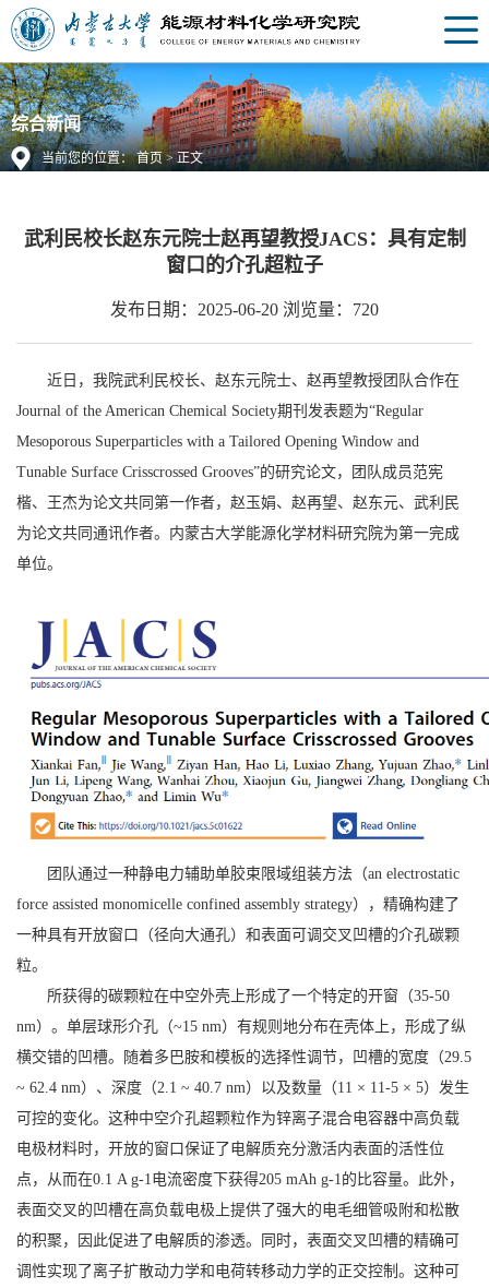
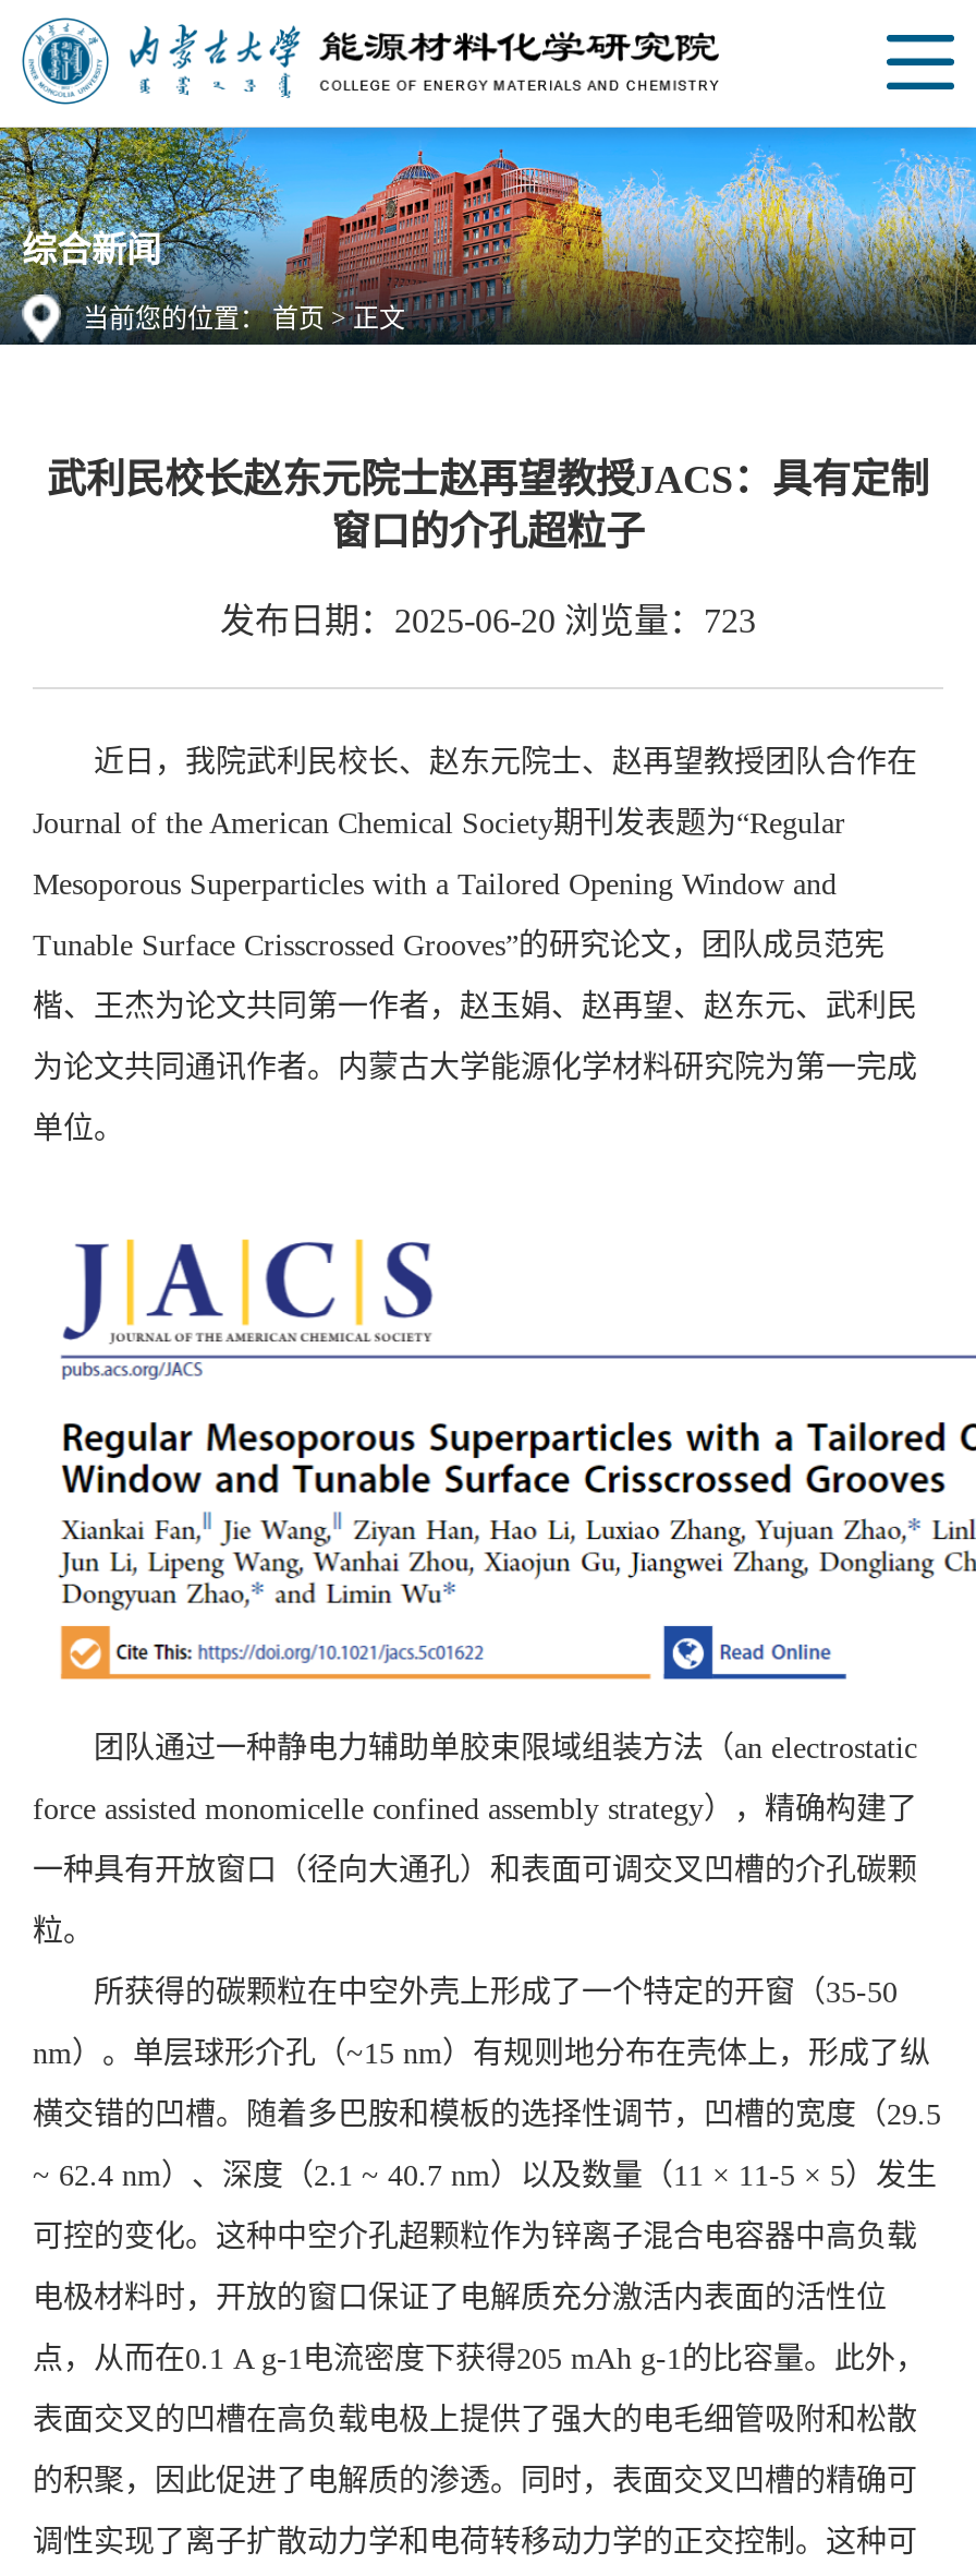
- 发布日期：2025-06-20 浏览量：720
+ 发布日期：2025-06-20 浏览量：723
